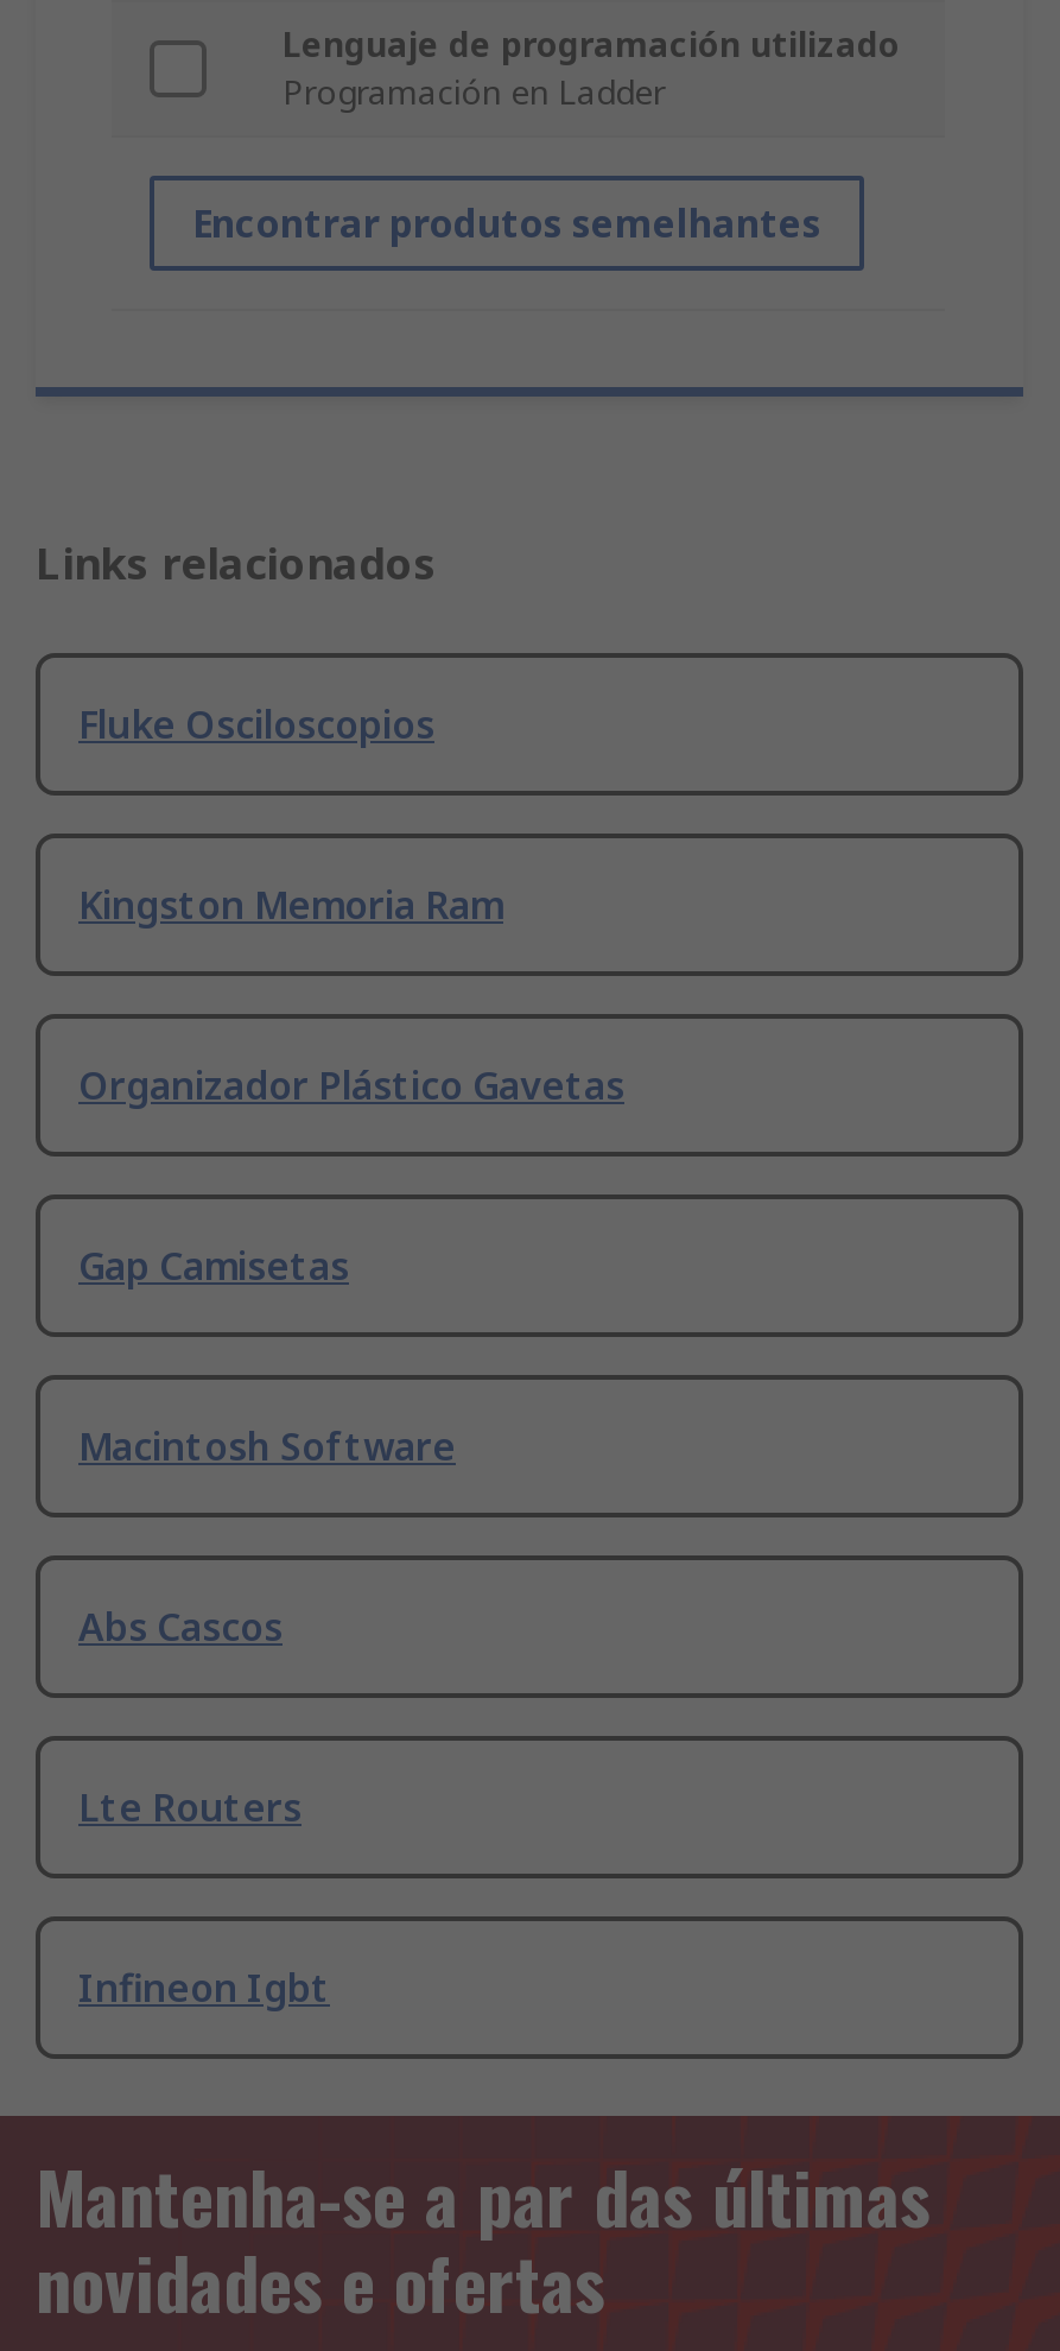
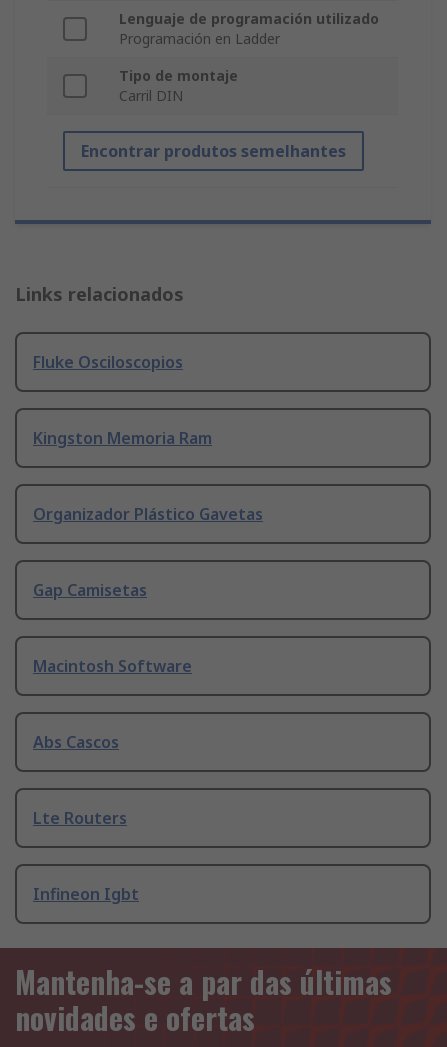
+ Tipo de montaje
+ Carril DIN
